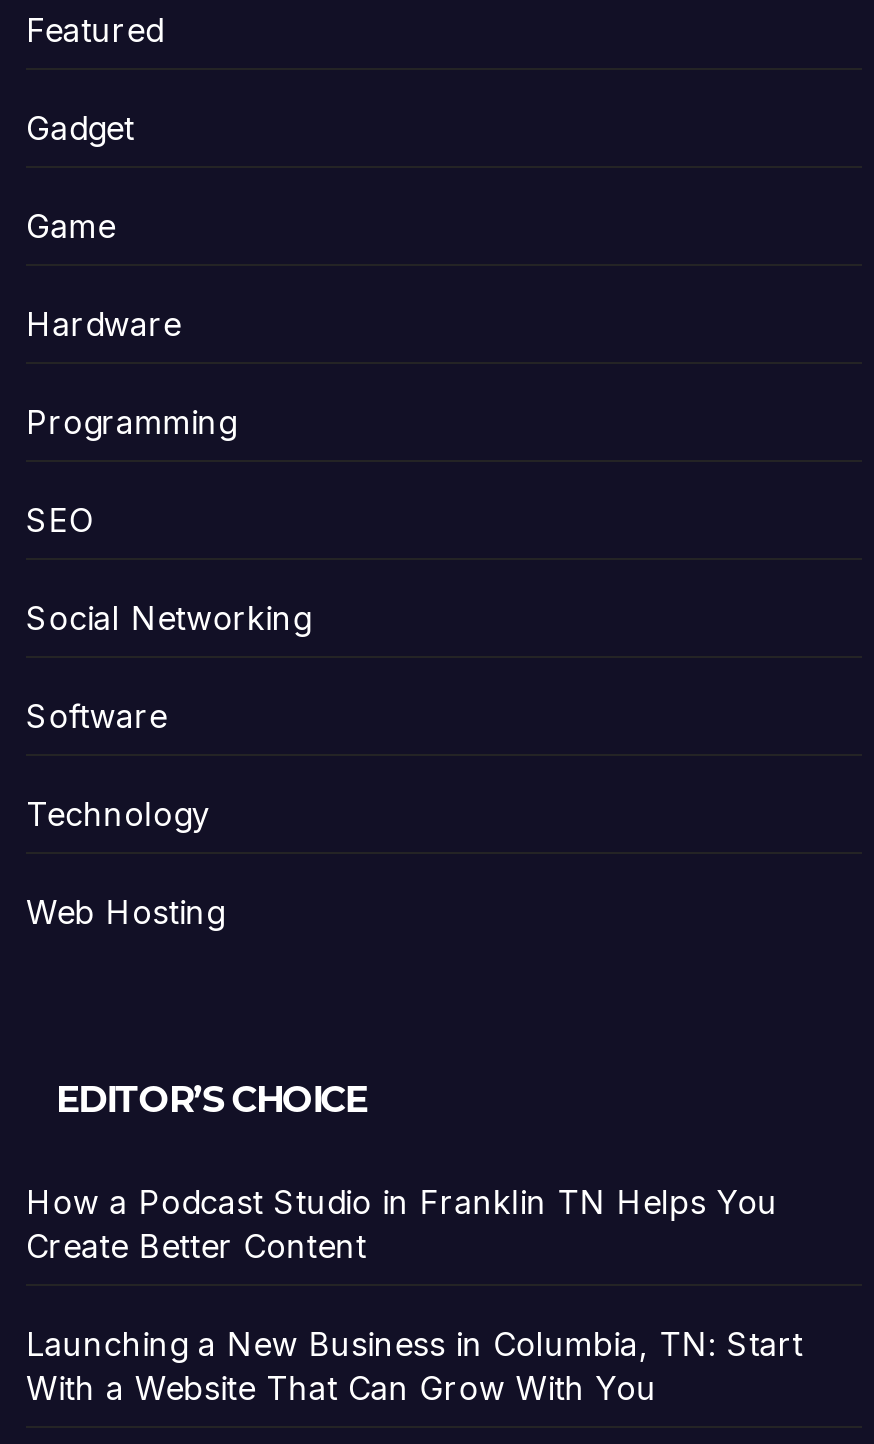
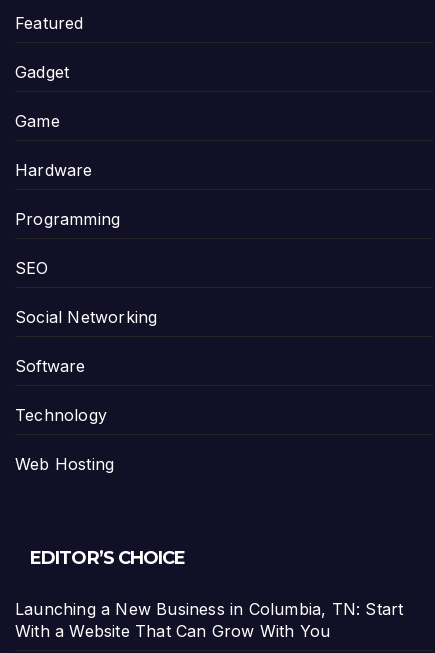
- How a Podcast Studio in Franklin TN Helps You
- Create Better Content
